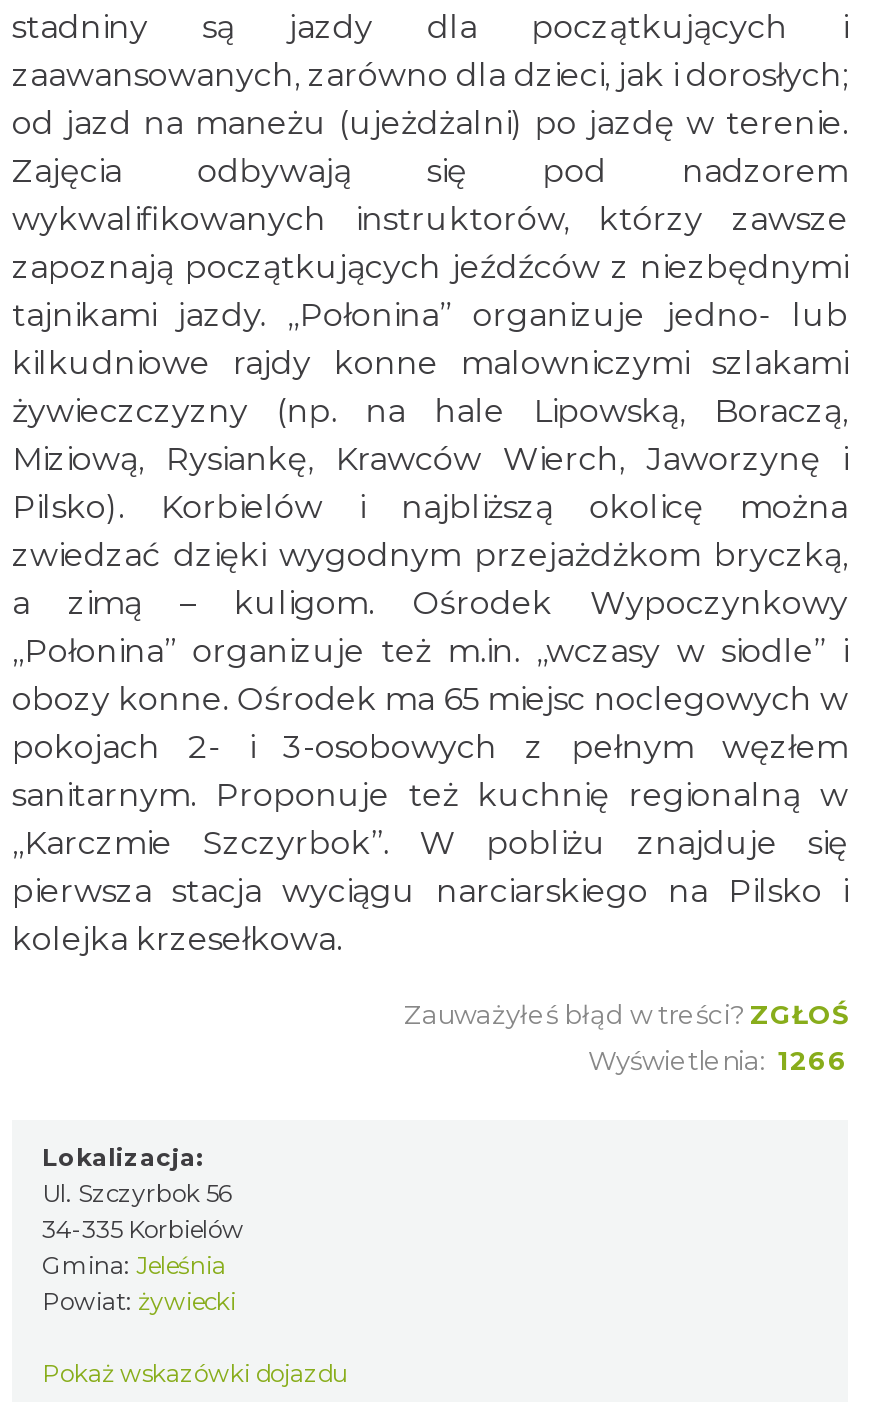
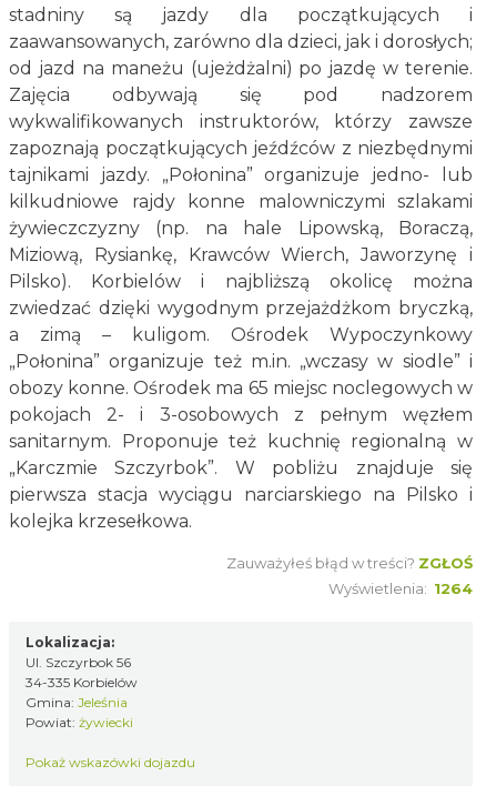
- Wyświetlenia: 1266
+ Wyświetlenia: 1264
